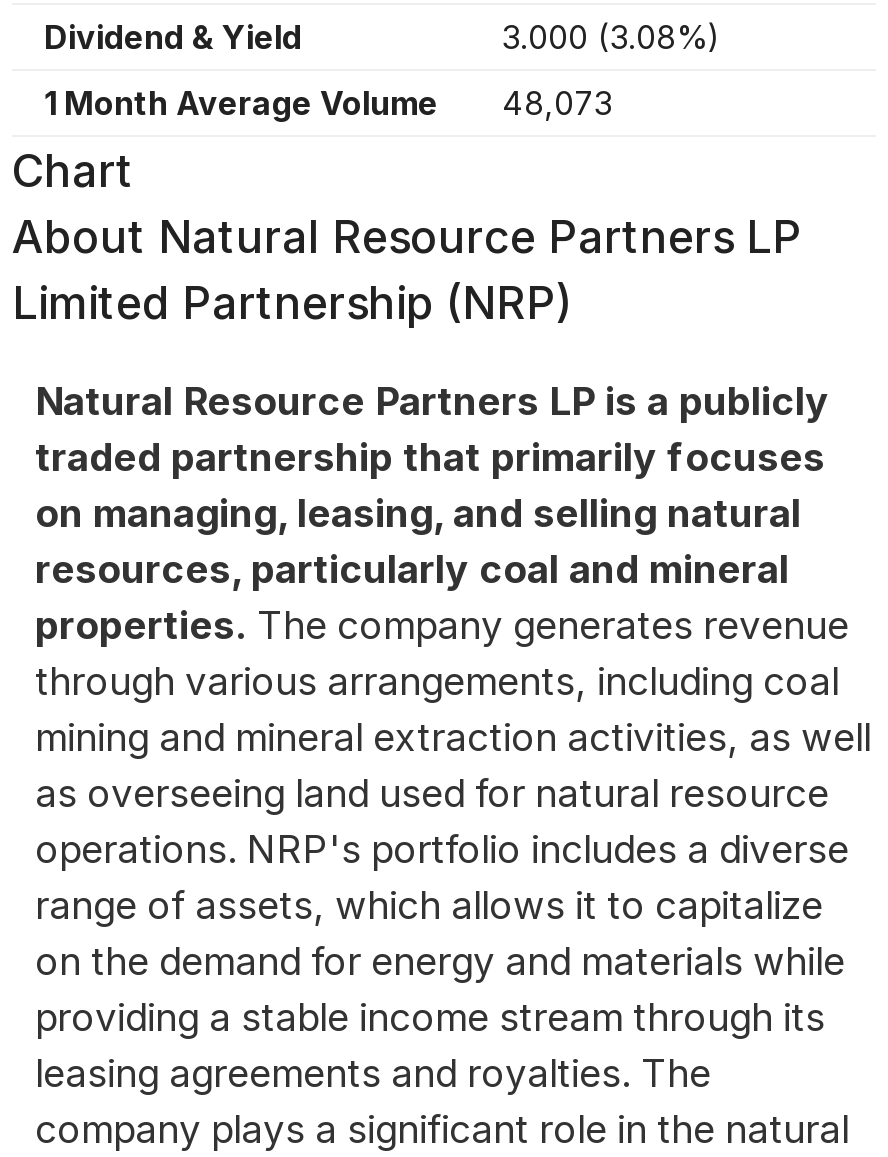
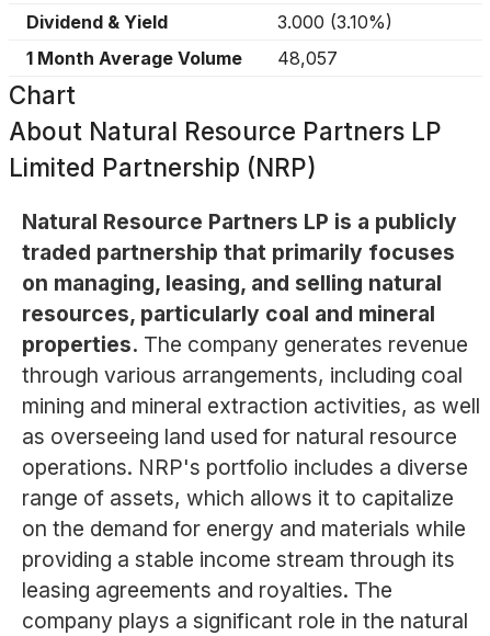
- 3.000 (3.08%)
+ 3.000 (3.10%)

- 1 Month Average Volume 48,073
+ 1 Month Average Volume 48,057
